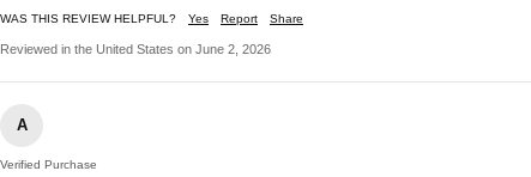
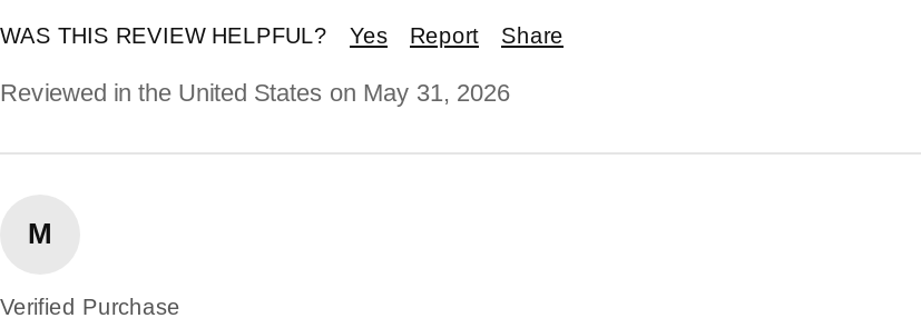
- Reviewed in the United States on June 2, 2026
+ Reviewed in the United States on May 31, 2026

- A
+ M
